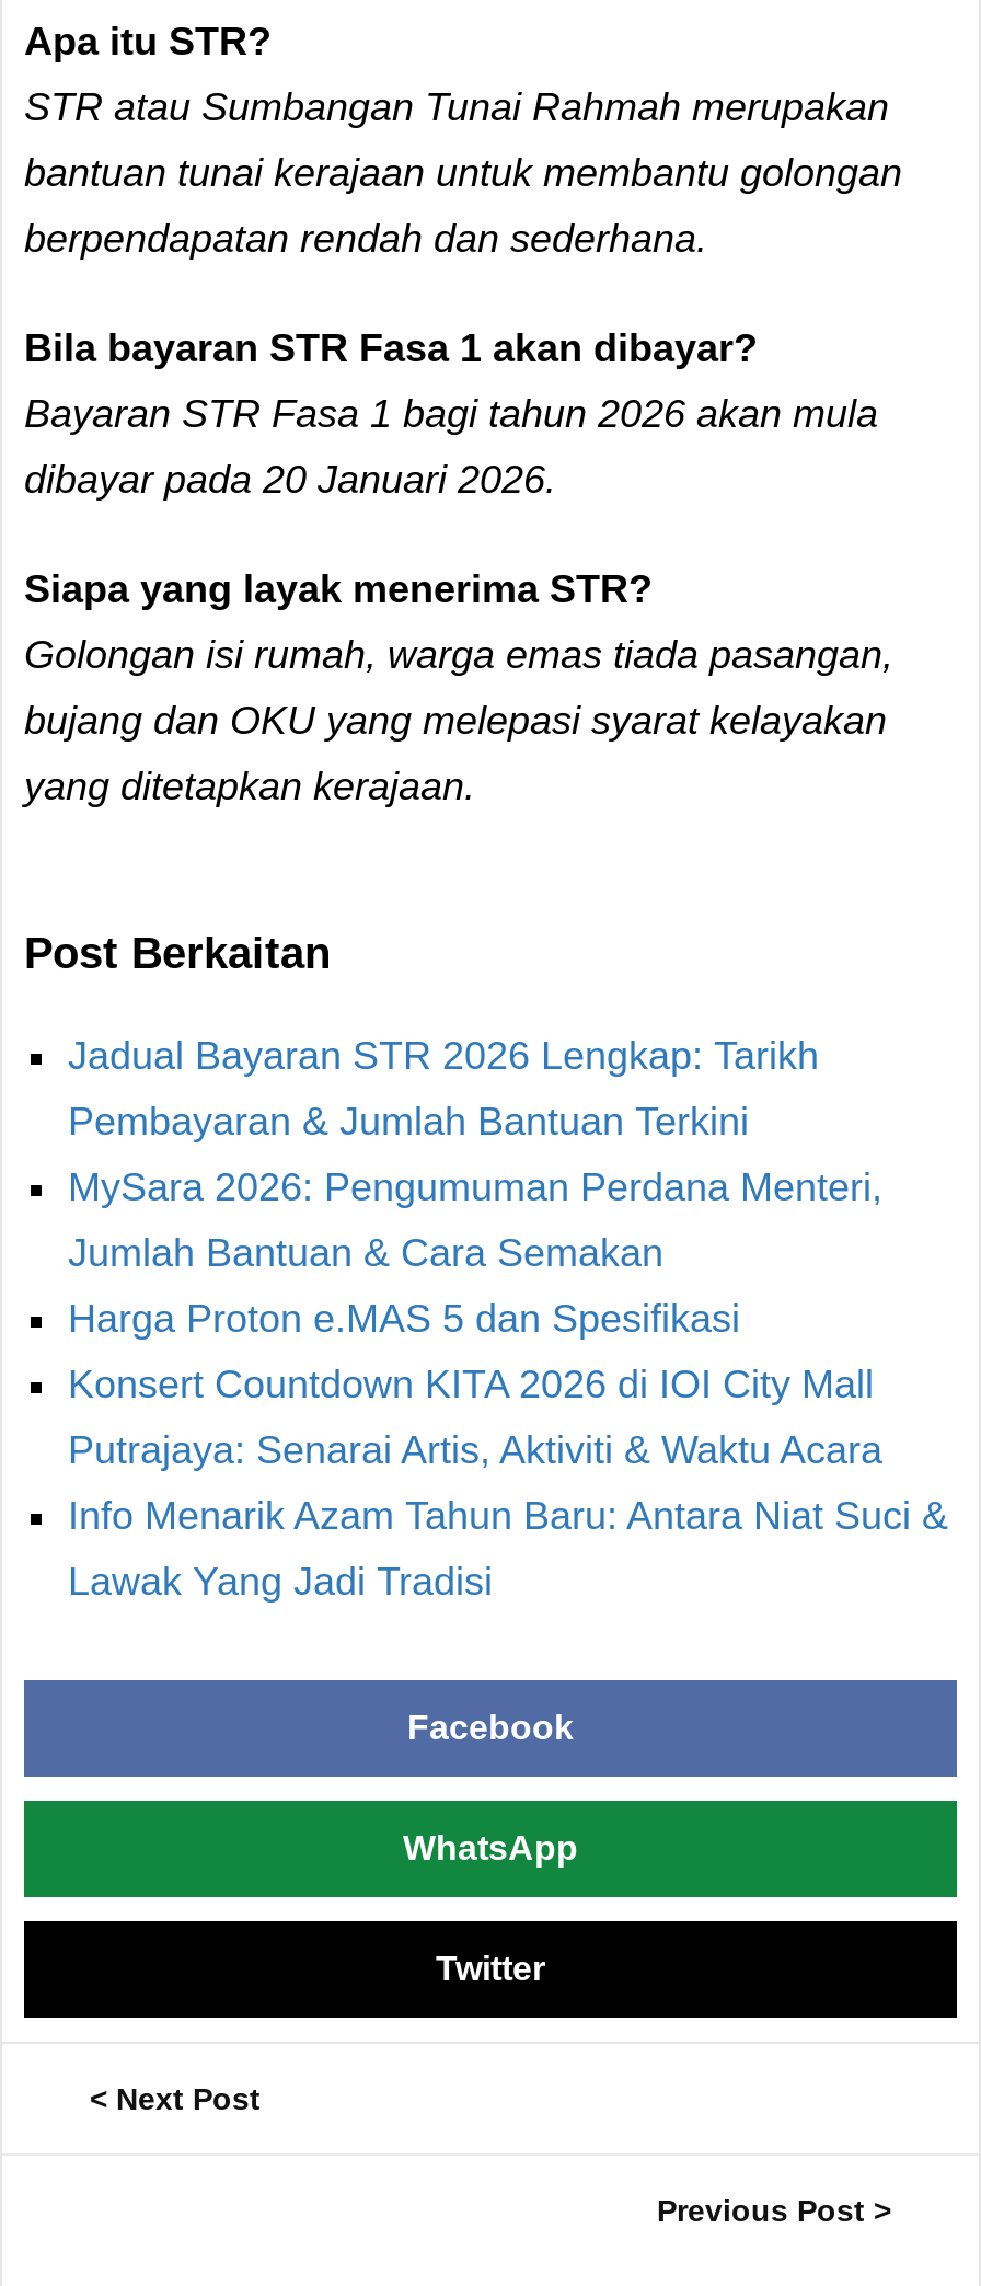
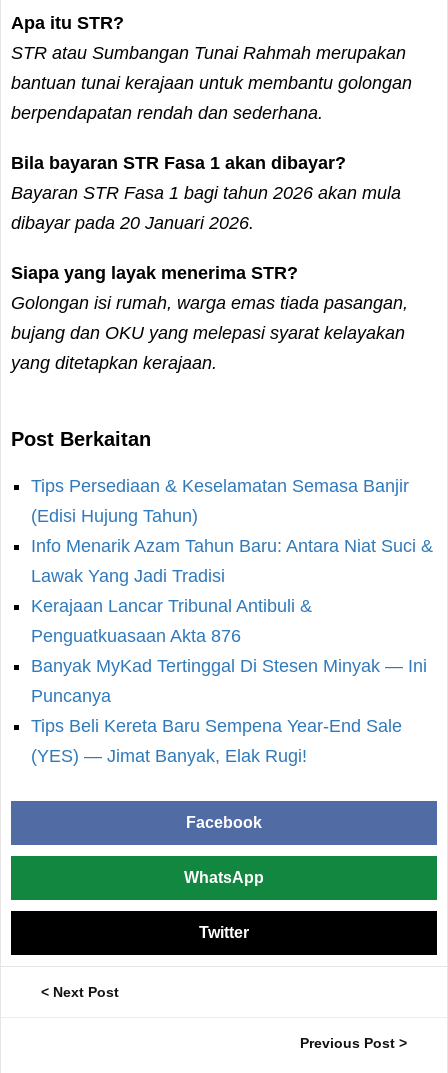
- Jadual Bayaran STR 2026 Lengkap: Tarikh
- Pembayaran & Jumlah Bantuan Terkini
- MySara 2026: Pengumuman Perdana Menteri,
- Jumlah Bantuan & Cara Semakan
- Harga Proton e.MAS 5 dan Spesifikasi
- Konsert Countdown KITA 2026 di IOI City Mall
- Putrajaya: Senarai Artis, Aktiviti & Waktu Acara
+ Tips Persediaan & Keselamatan Semasa Banjir
+ (Edisi Hujung Tahun)

moved up: Info Menarik Azam Tahun Baru: Antara Niat Suci & | Lawak Yang Jadi Tradisi

+ Kerajaan Lancar Tribunal Antibuli &
+ Penguatkuasaan Akta 876
+ Banyak MyKad Tertinggal Di Stesen Minyak — Ini
+ Puncanya
+ Tips Beli Kereta Baru Sempena Year-End Sale
+ (YES) — Jimat Banyak, Elak Rugi!
